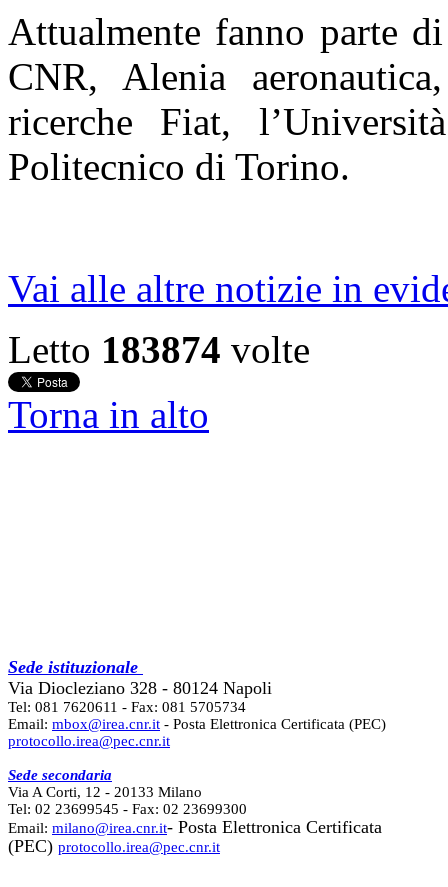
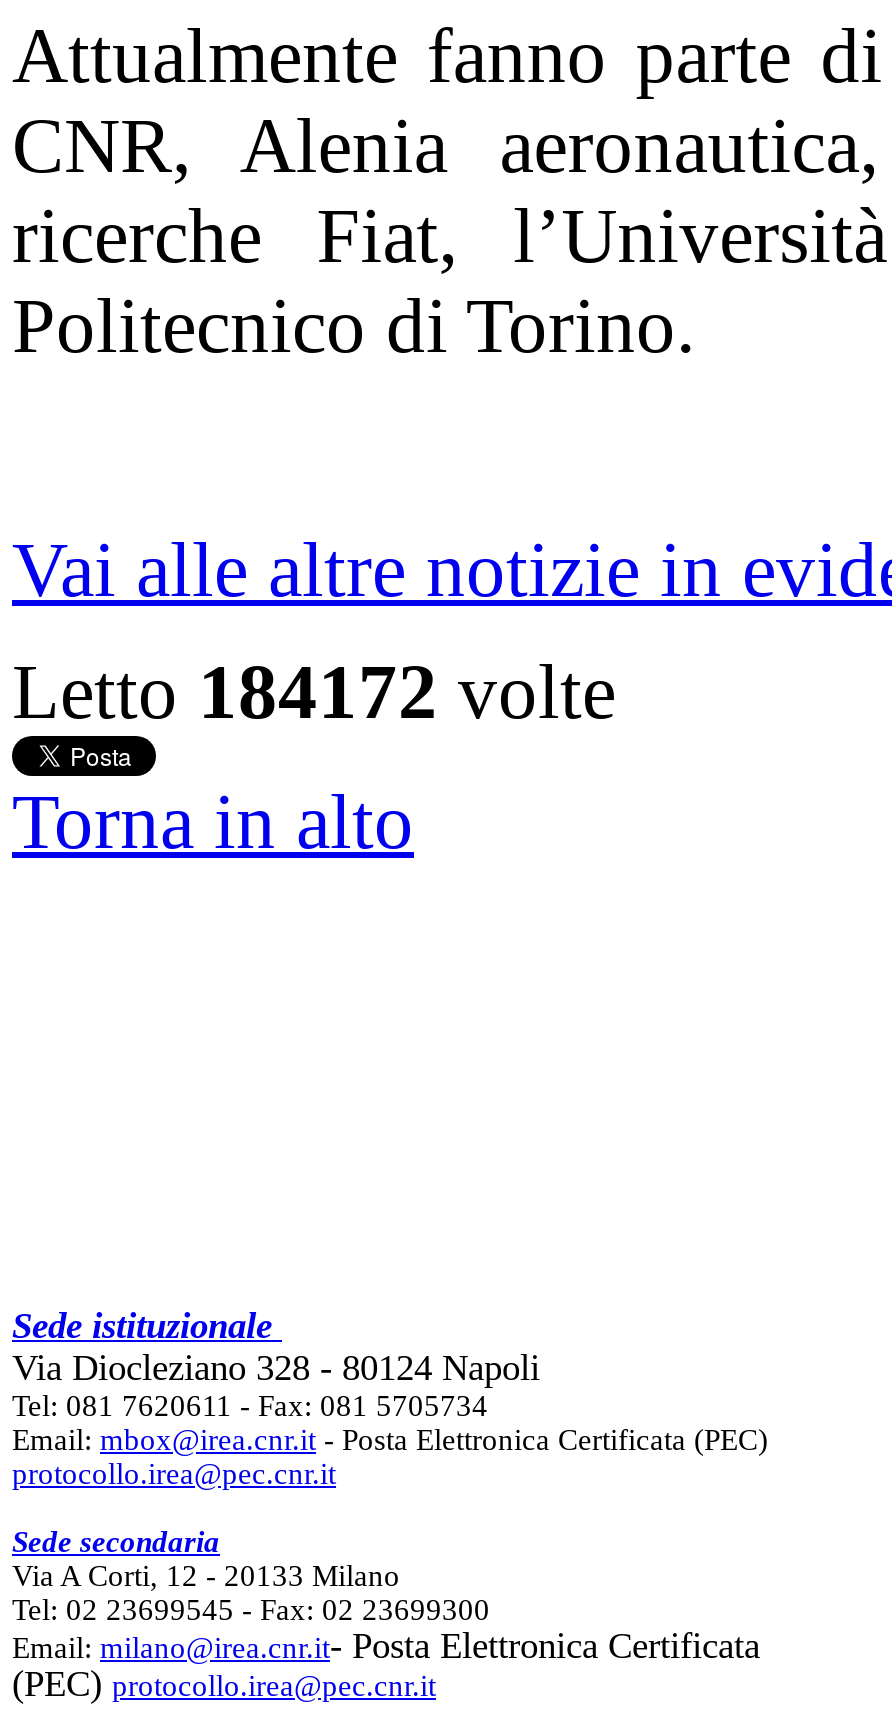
- Letto 183874 volte
+ Letto 184172 volte
